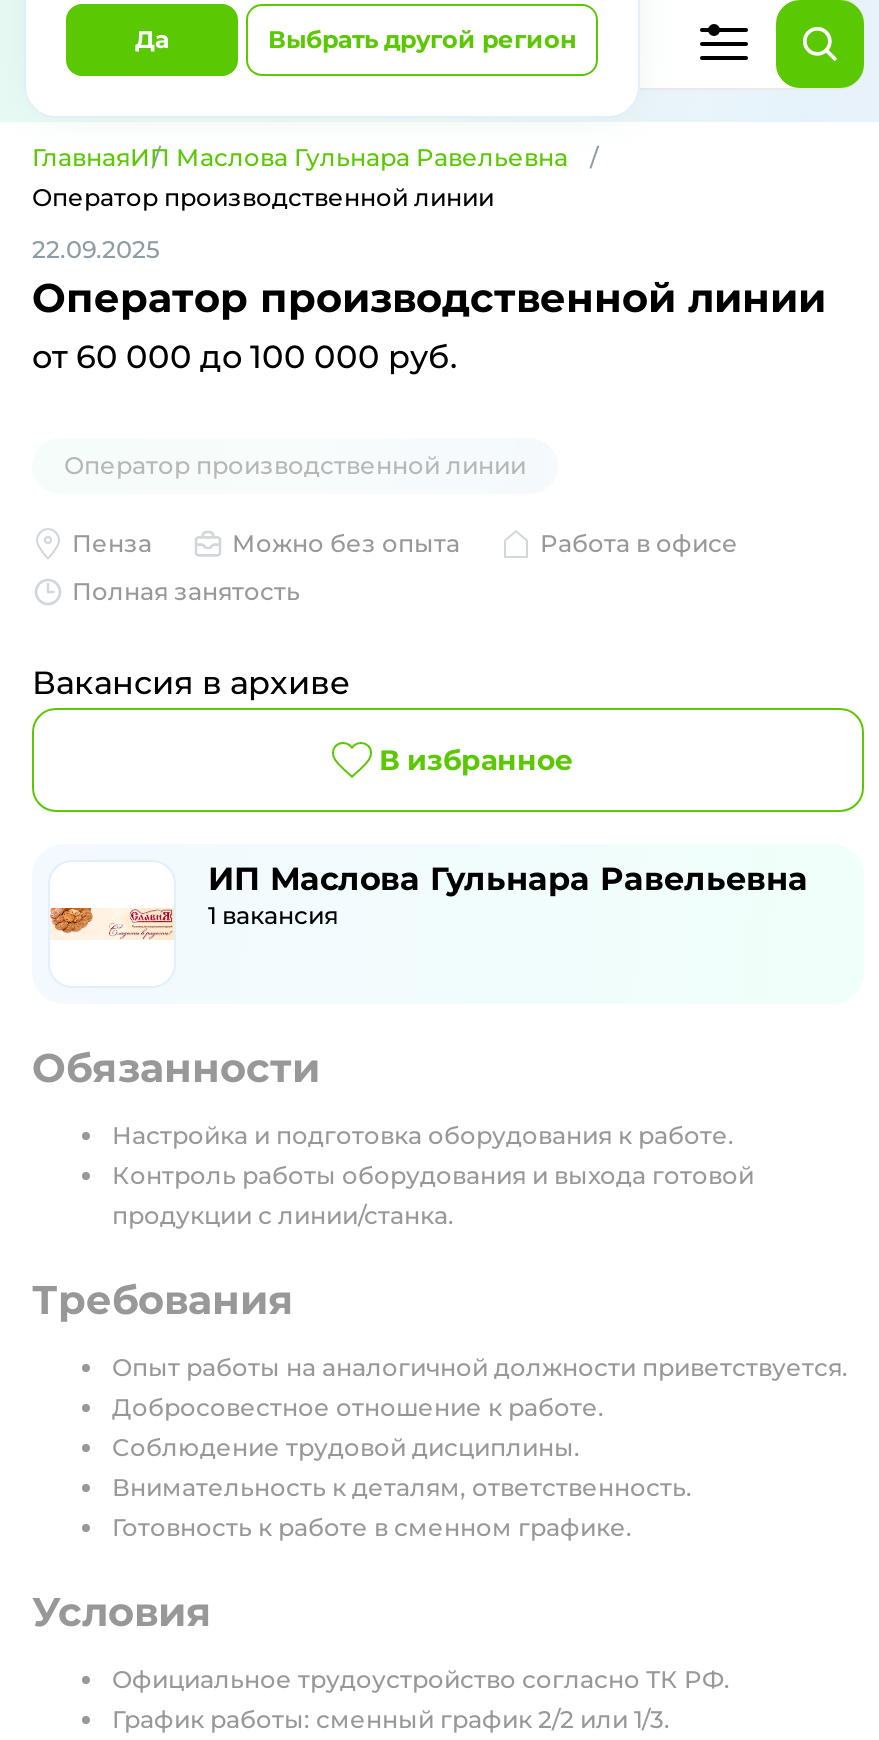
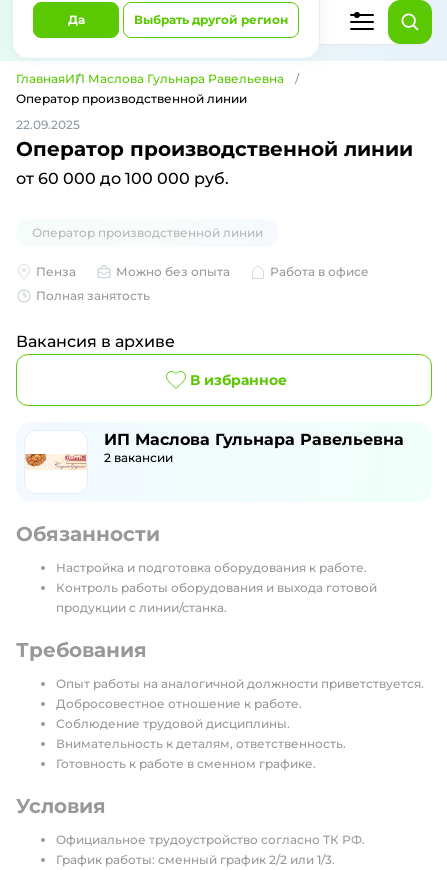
- 1 вакансия
+ 2 вакансии
